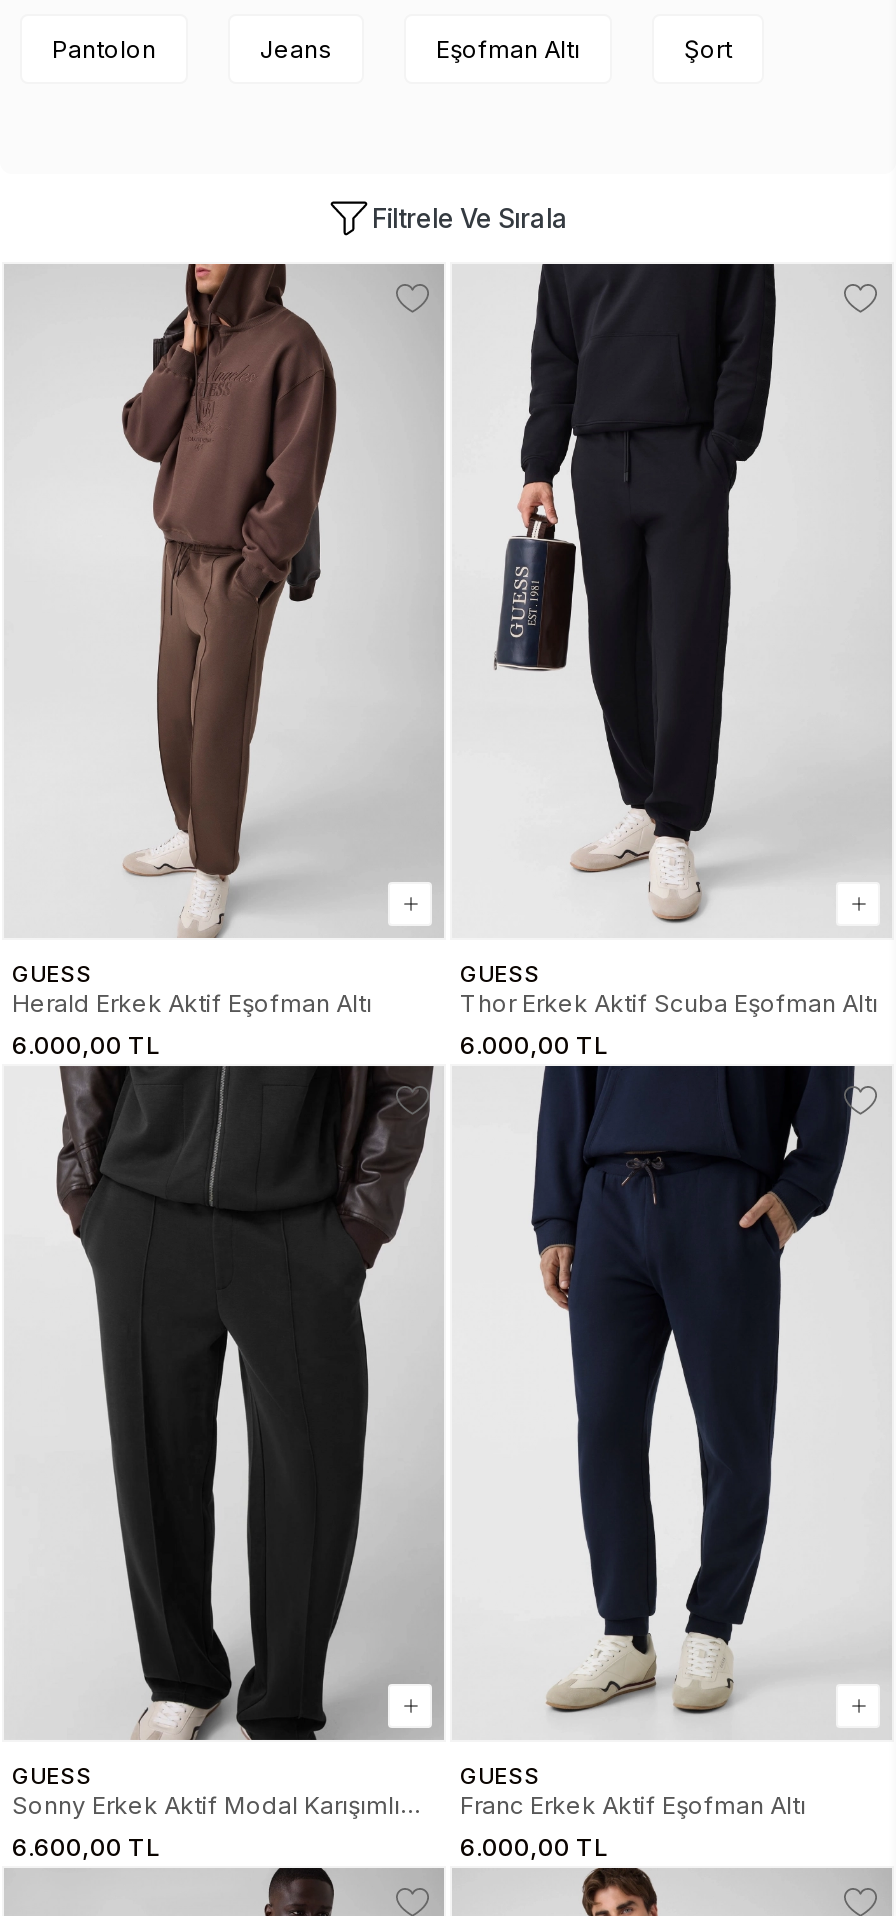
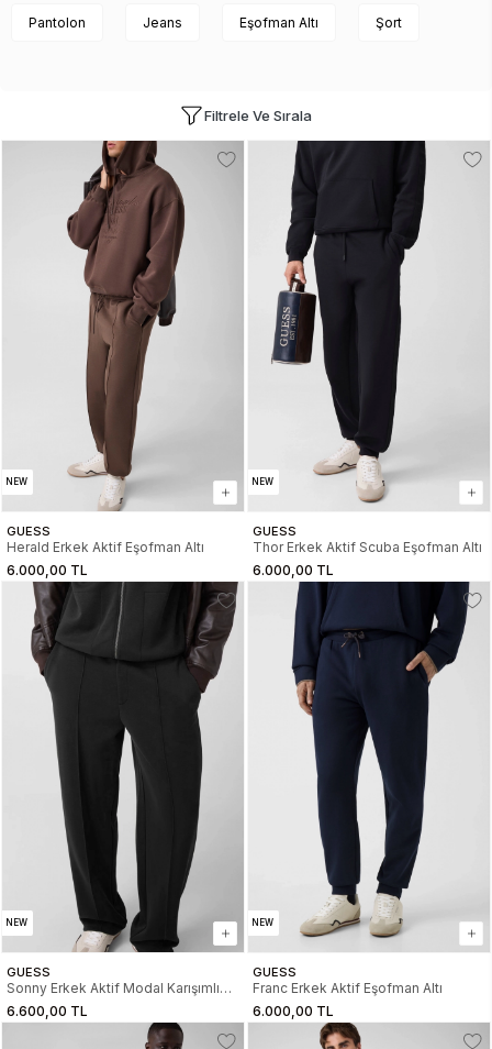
+ NEW

+ NEW

+ NEW

+ NEW
